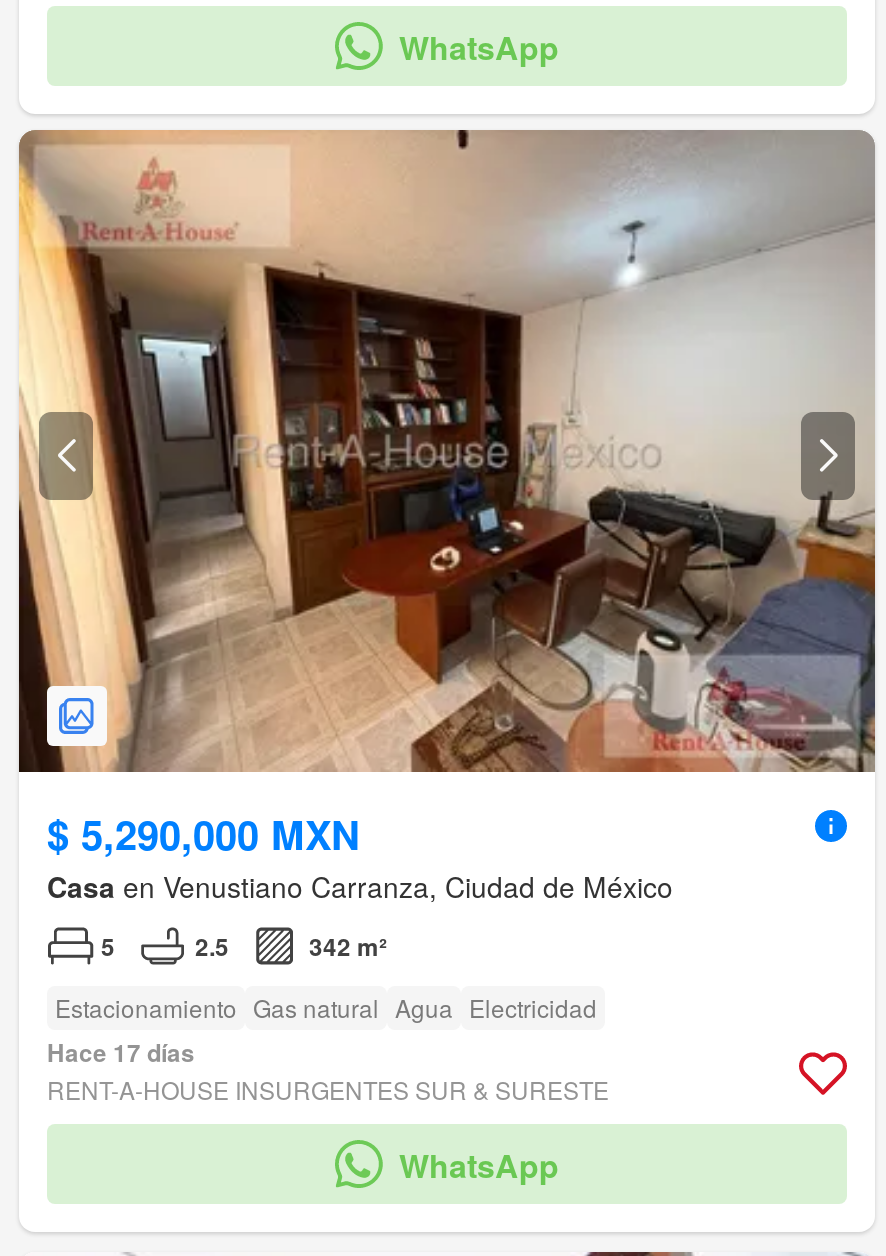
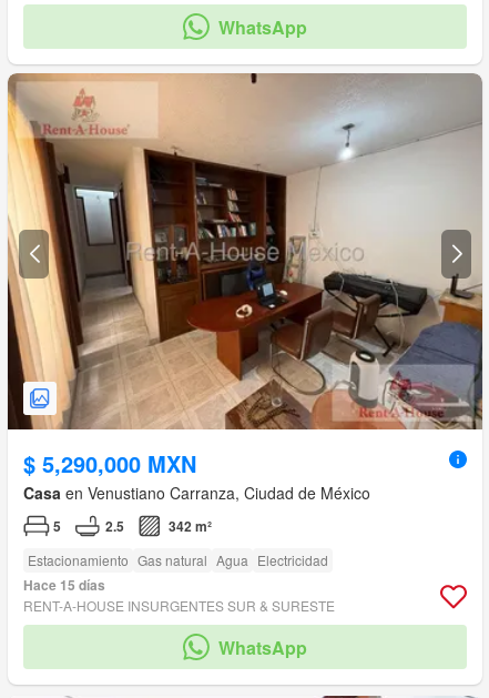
- Hace 17 días
+ Hace 15 días
